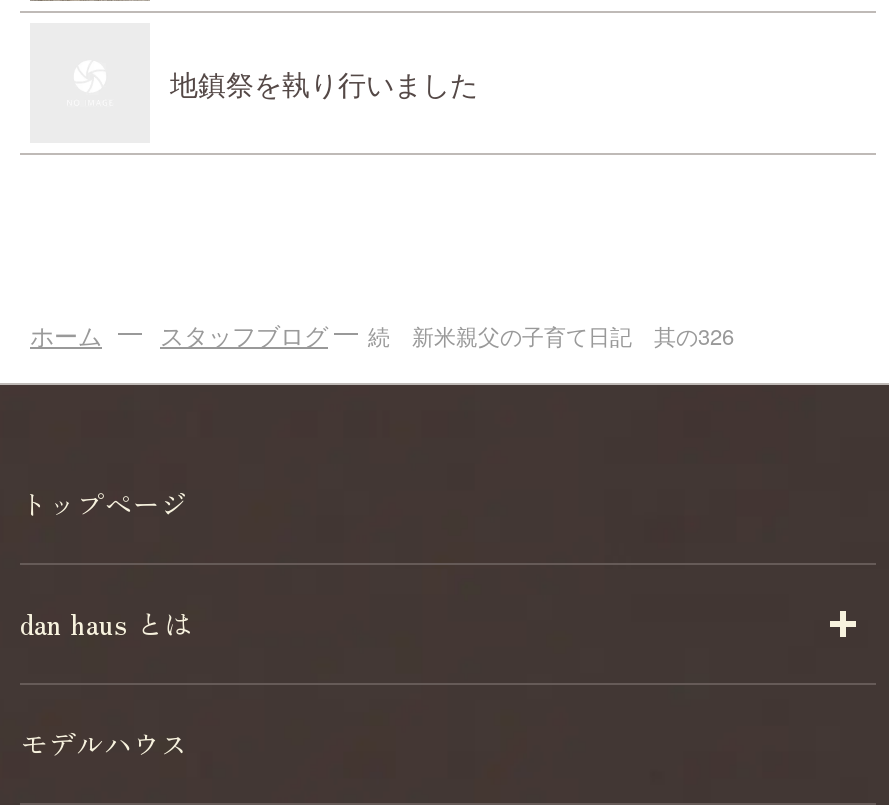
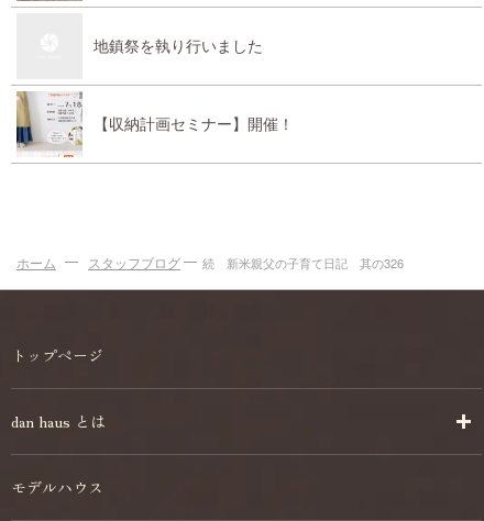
+ [image]
+ 【収納計画セミナー】開催！
